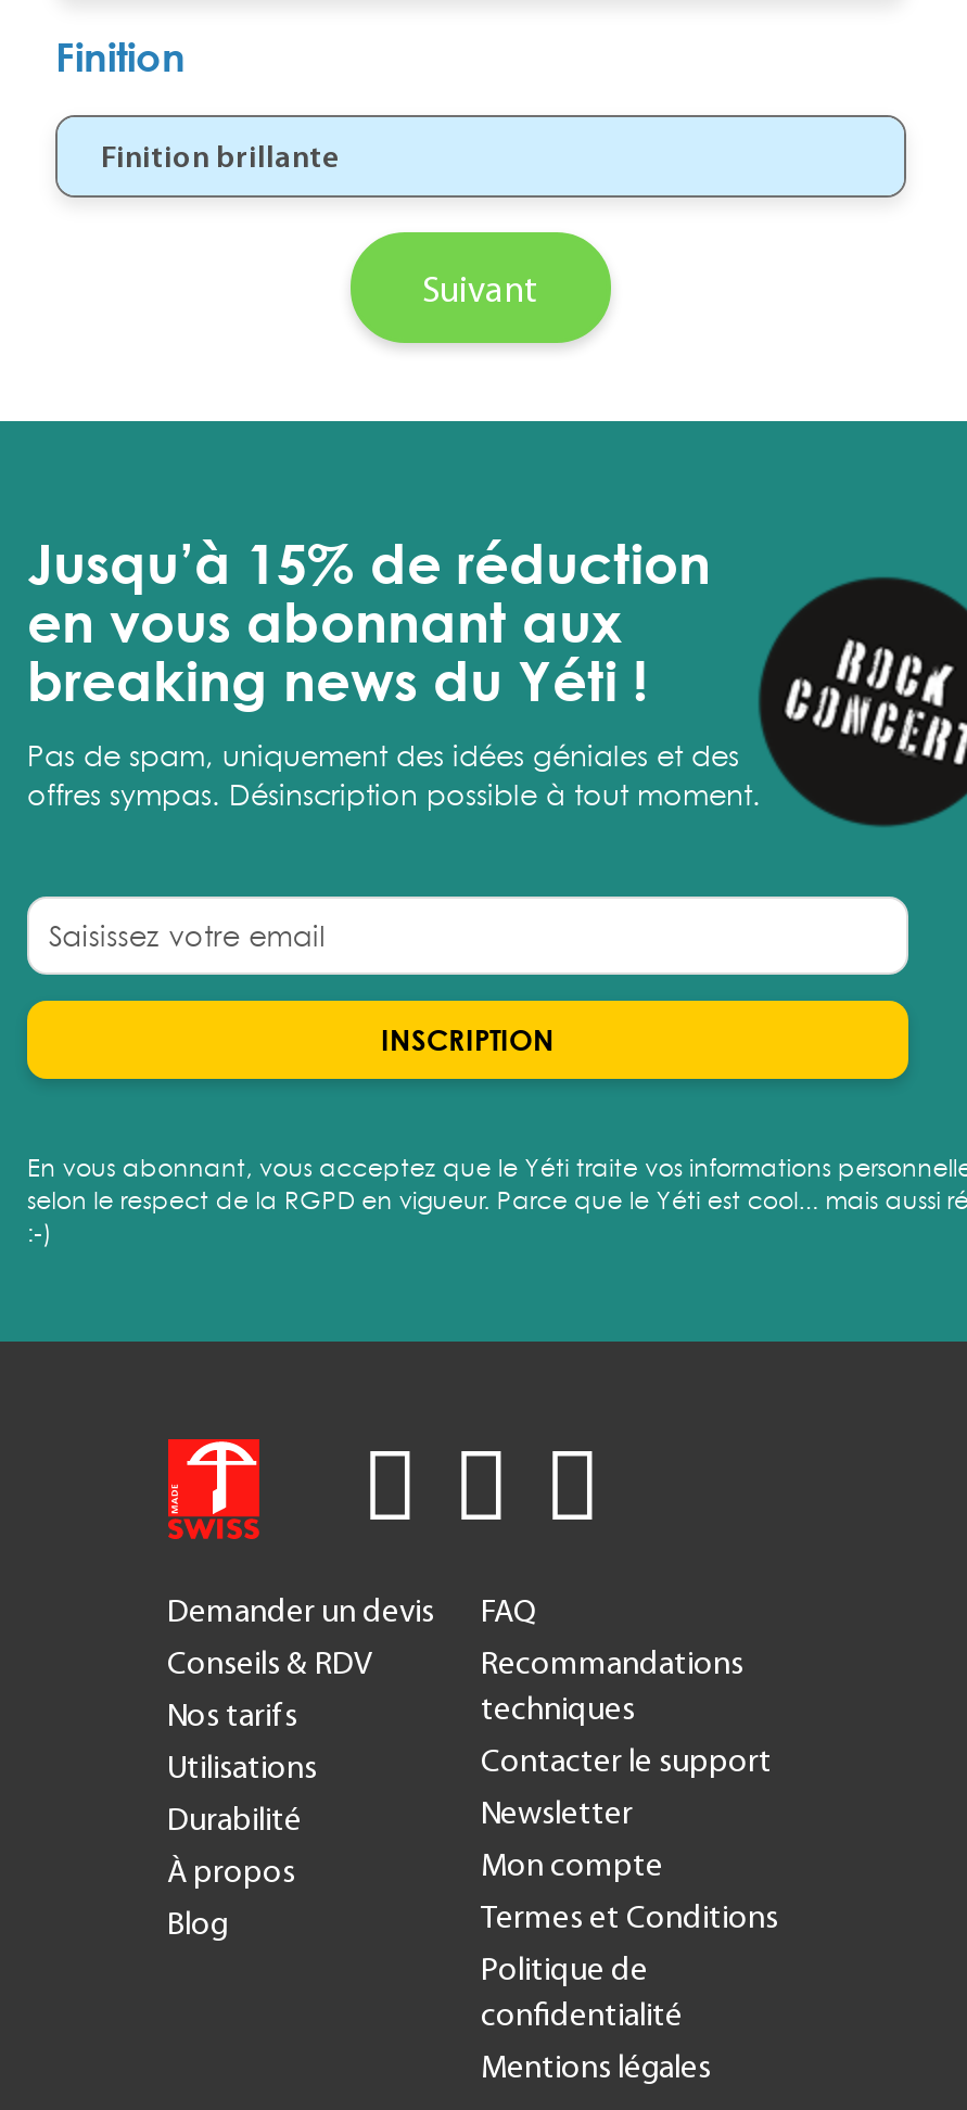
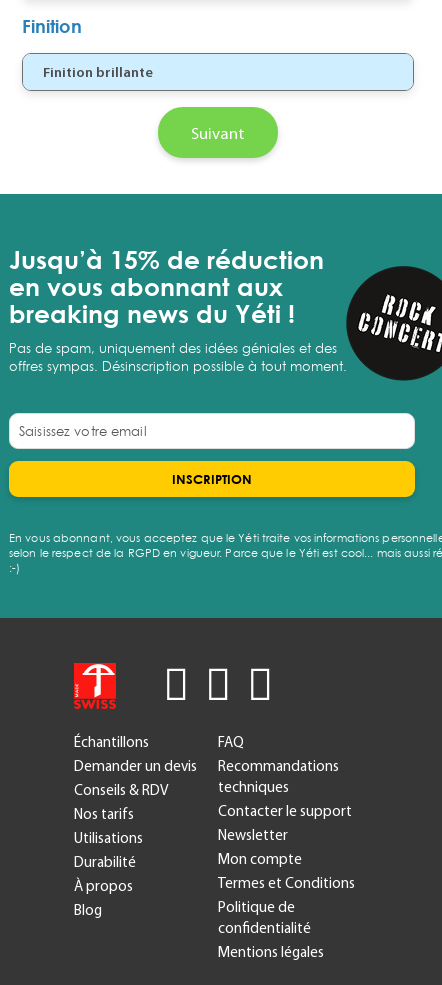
moved down: Demander un devis | Conseils & RDV | Nos tarifs | Utilisations | Durabilité | À propos | Blog

+ Échantillons
